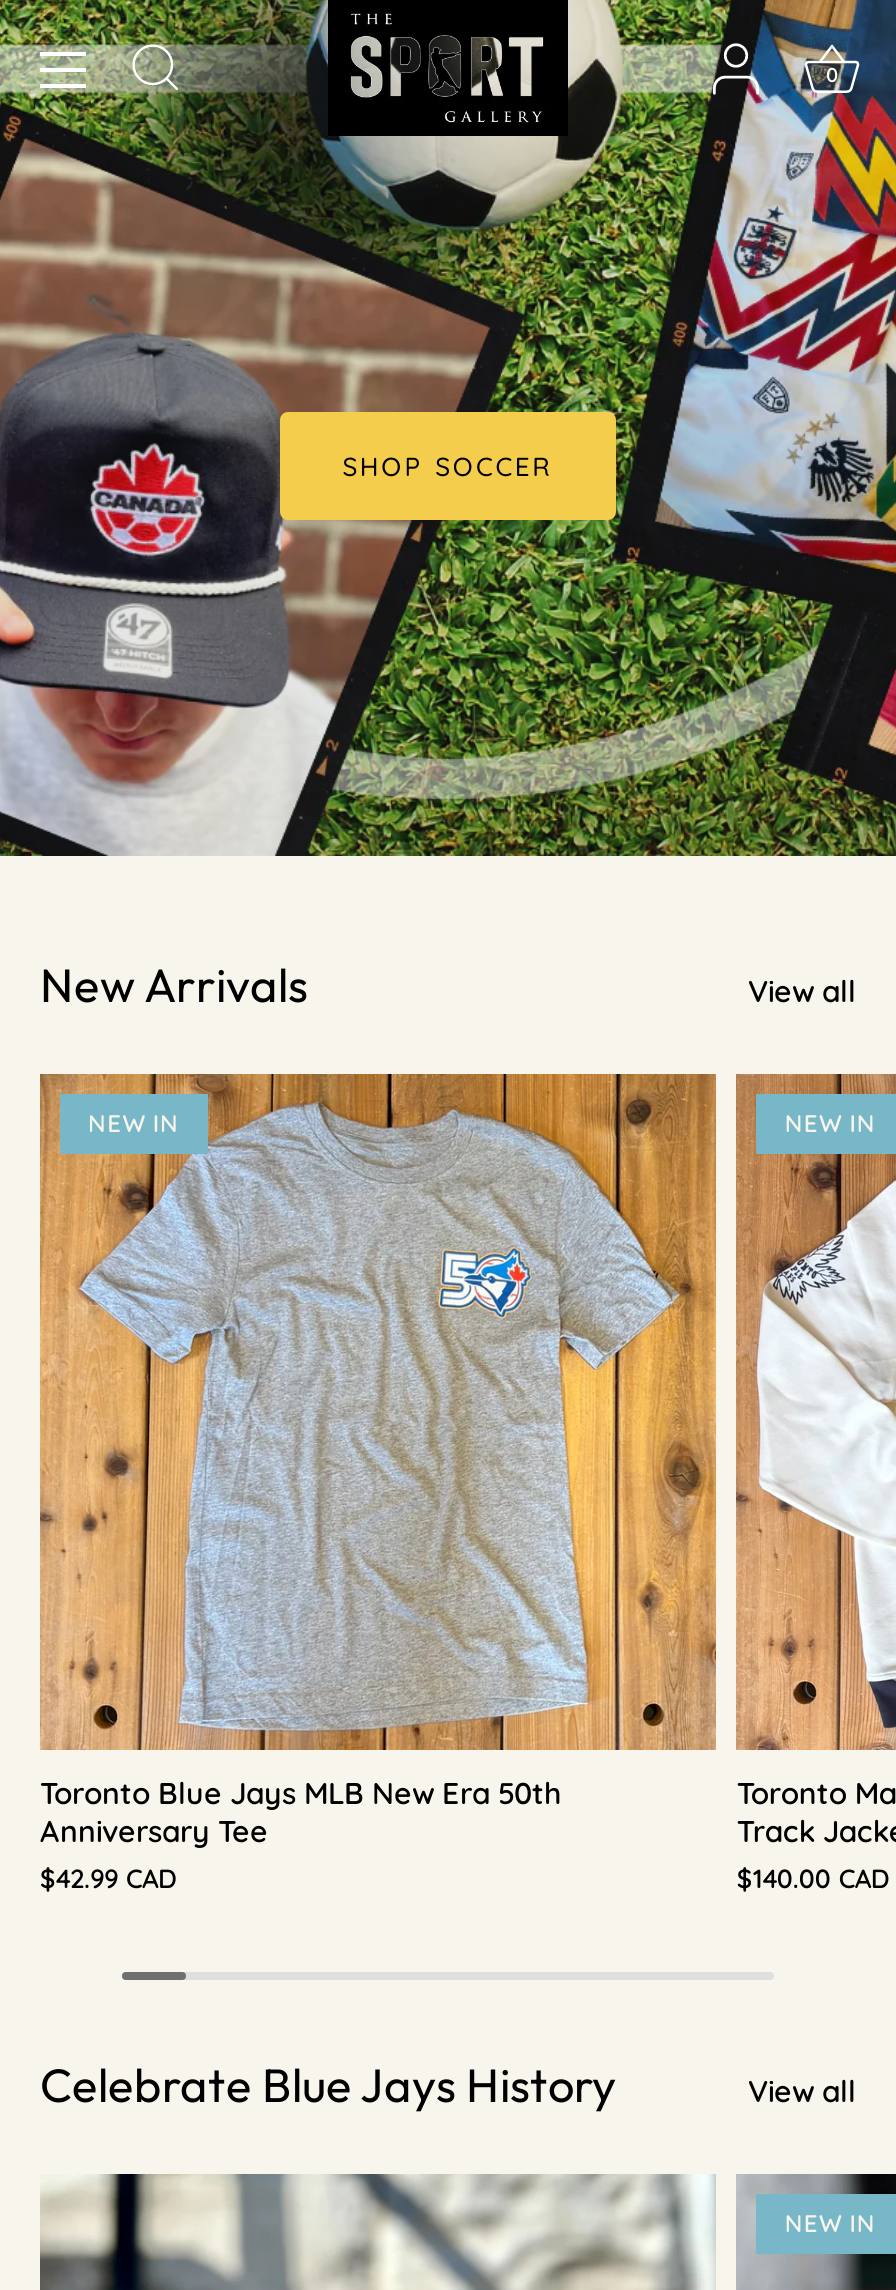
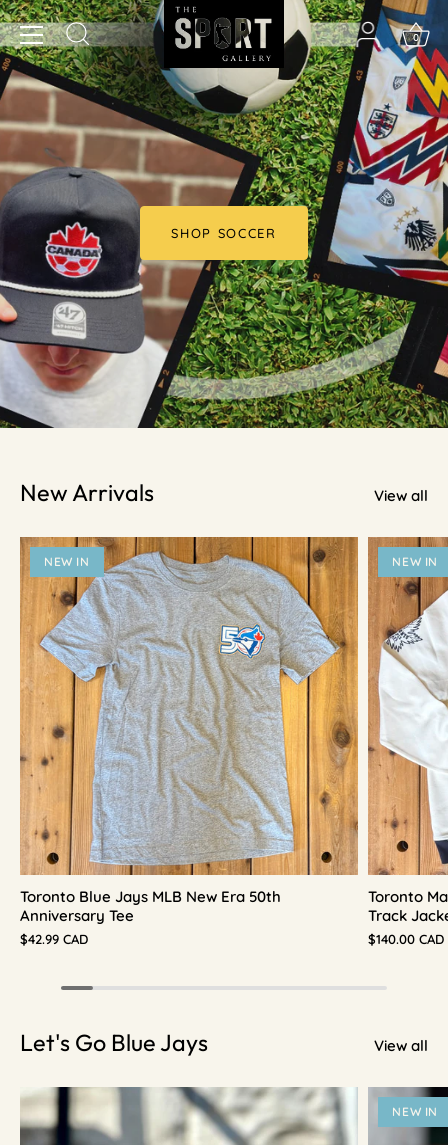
- Celebrate Blue Jays History
+ Let's Go Blue Jays
